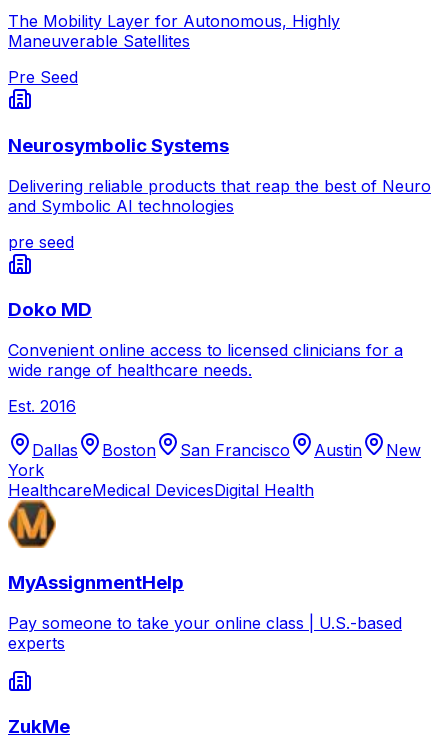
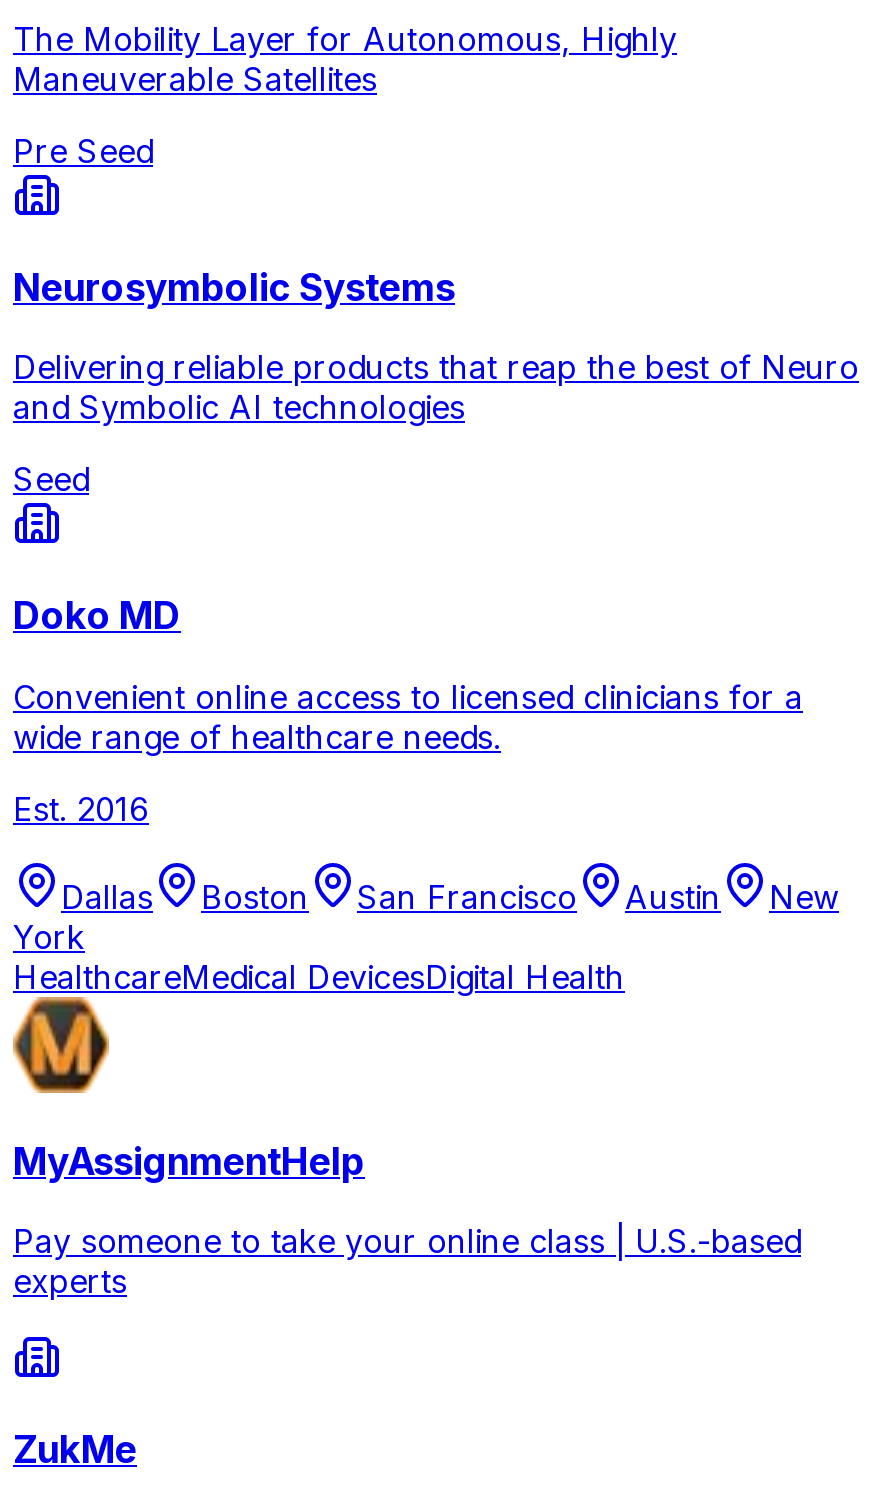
- pre seed
+ Seed
